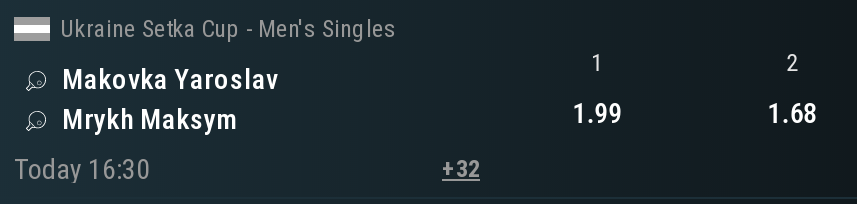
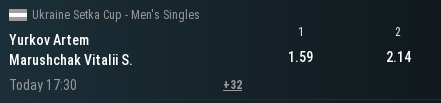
- Makovka Yaroslav
- Mrykh Maksym
+ Yurkov Artem
+ Marushchak Vitalii S.

- 1.99
+ 1.59

- 1.68
+ 2.14

- Today 16:30
+ Today 17:30
